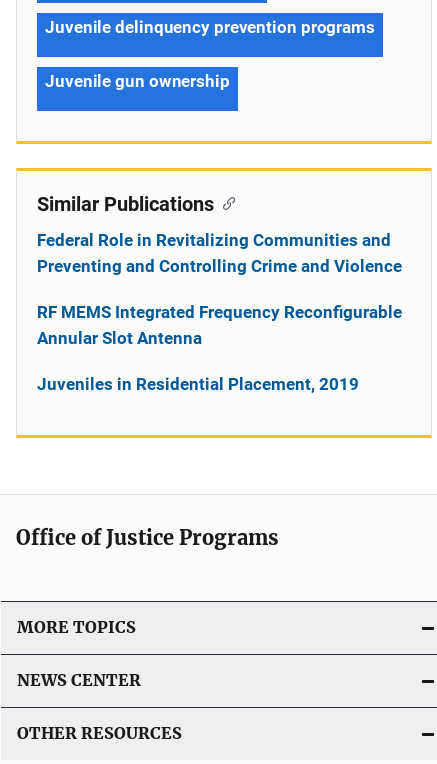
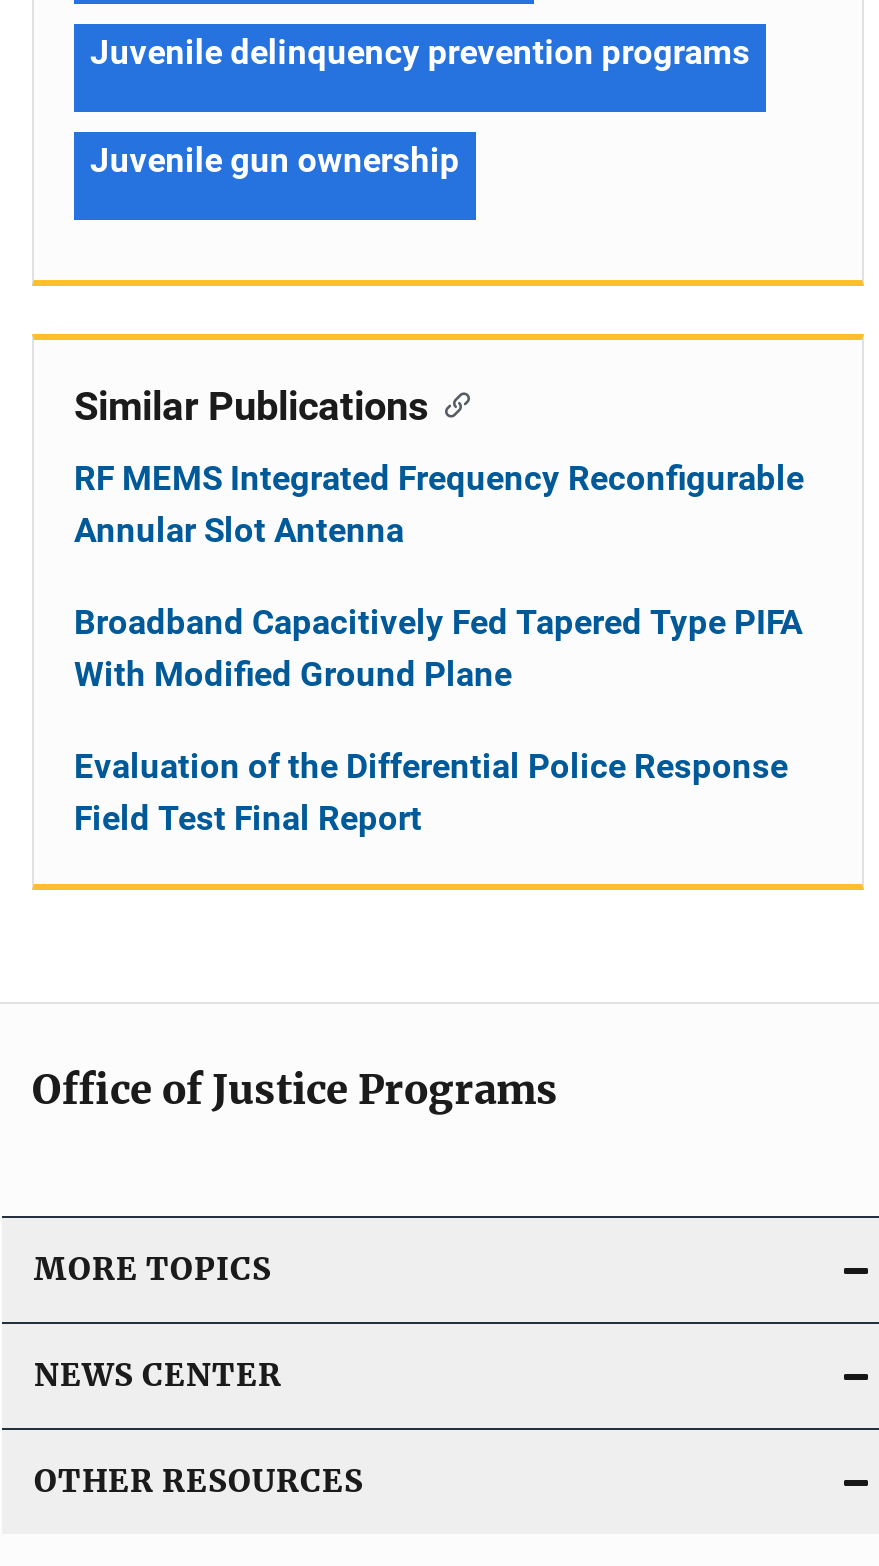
- Federal Role in Revitalizing Communities and
- Preventing and Controlling Crime and Violence

moved up: RF MEMS Integrated Frequency Reconfigurable | Annular Slot Antenna

- Juveniles in Residential Placement, 2019
+ Broadband Capacitively Fed Tapered Type PIFA
+ With Modified Ground Plane
+ Evaluation of the Differential Police Response
+ Field Test Final Report
